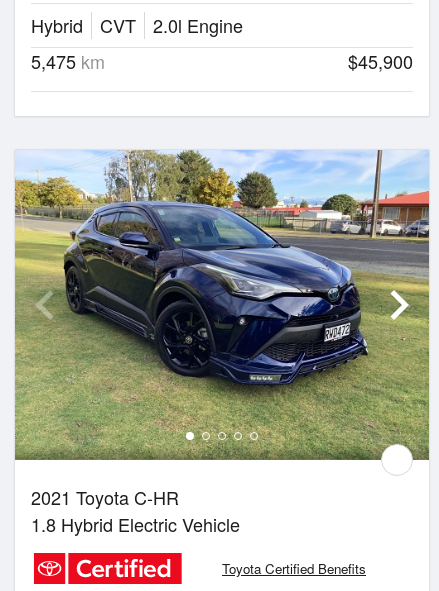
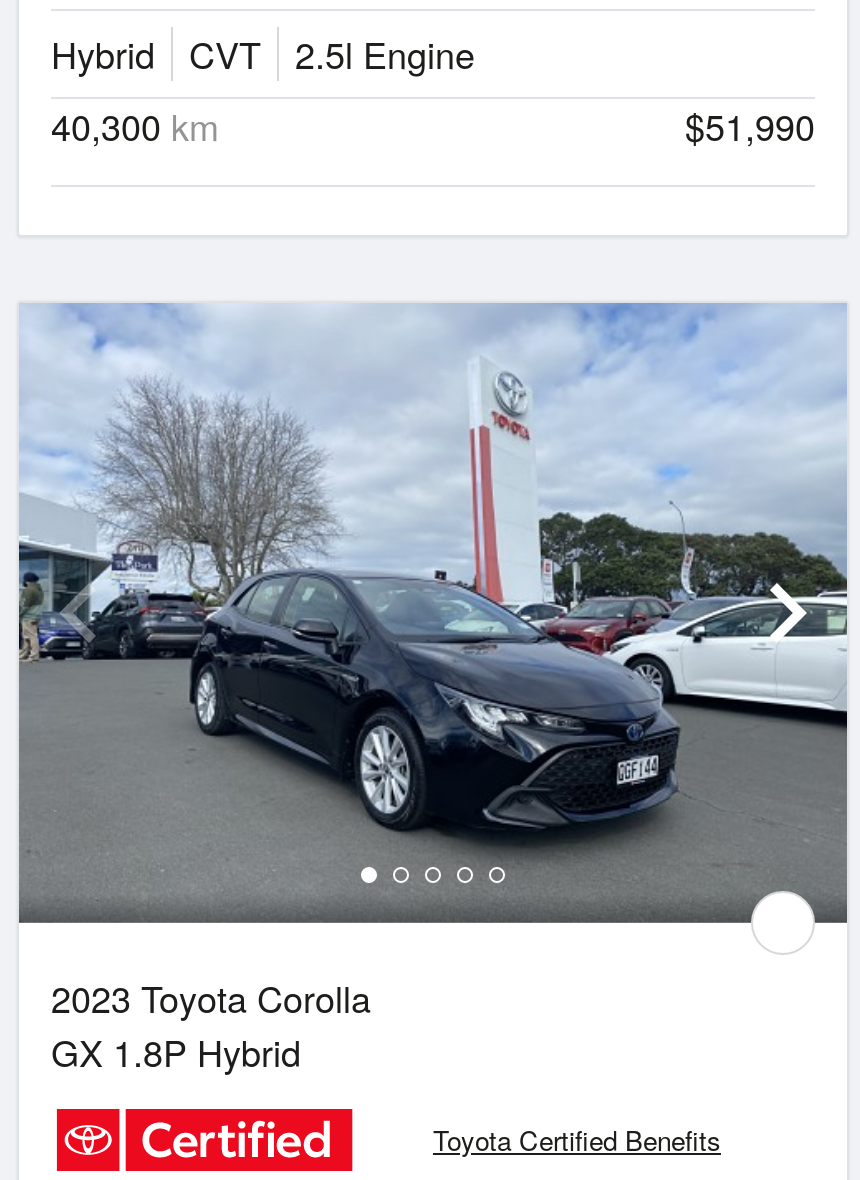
- 2.0l Engine
- 5,475 km
- $45,900
+ 2.5l Engine
+ 40,300 km
+ $51,990

- [image]
- 2021 Toyota C-HR
- 1.8 Hybrid Electric Vehicle
+ [image]
+ 2023 Toyota Corolla
+ GX 1.8P Hybrid
